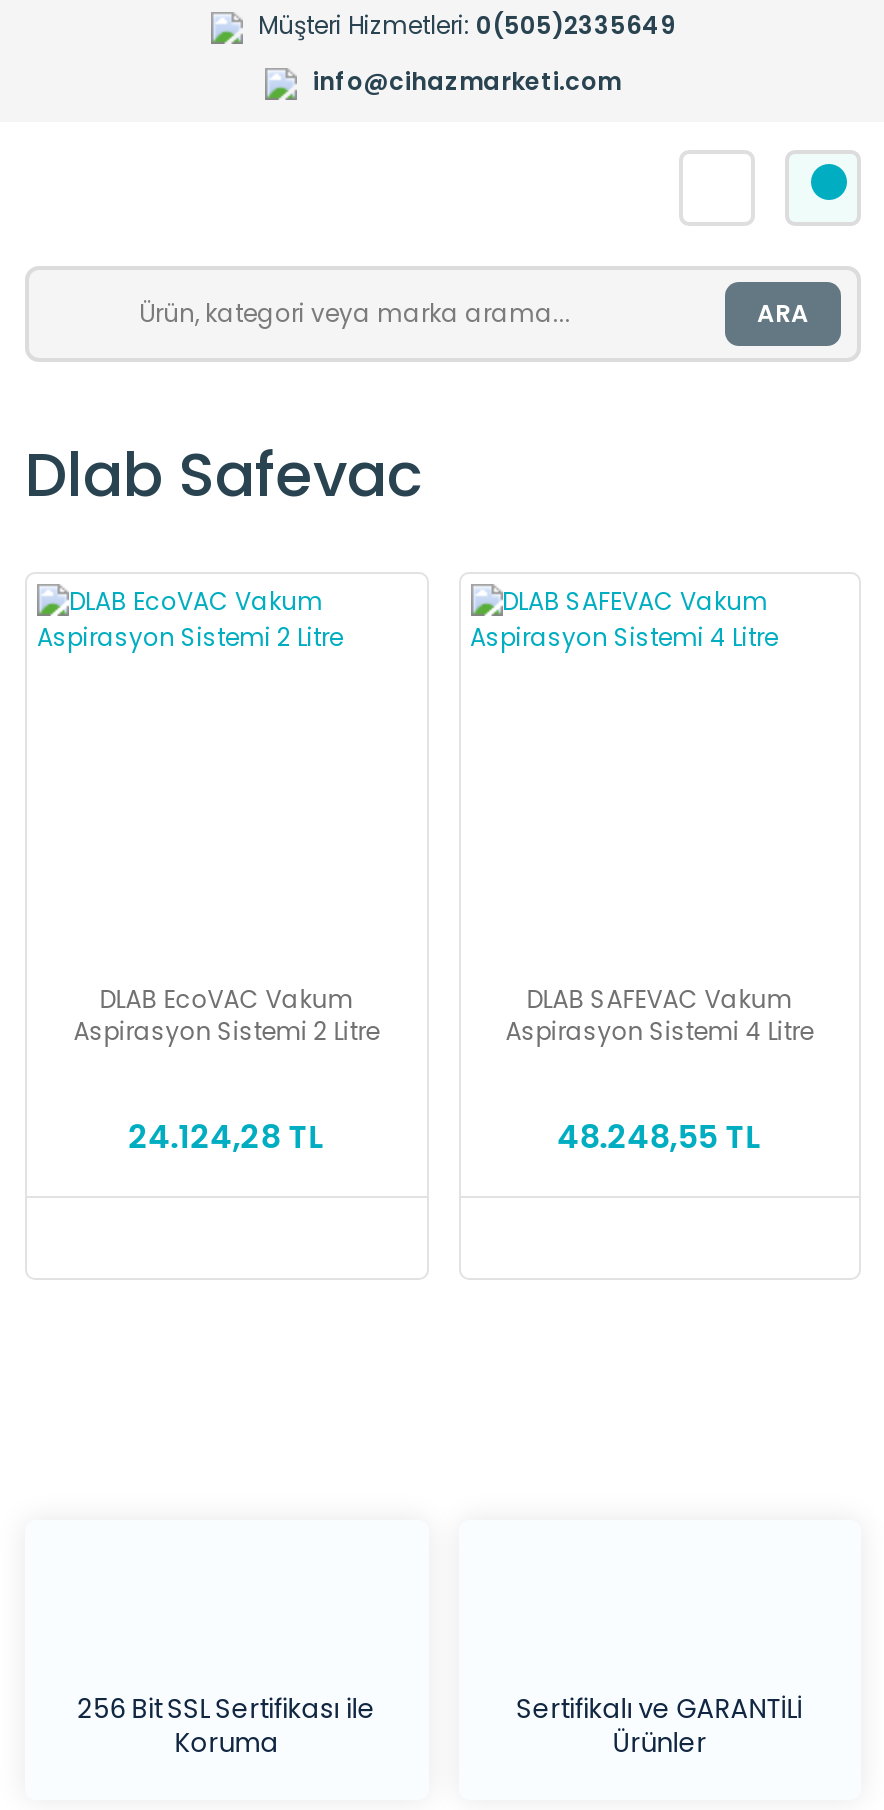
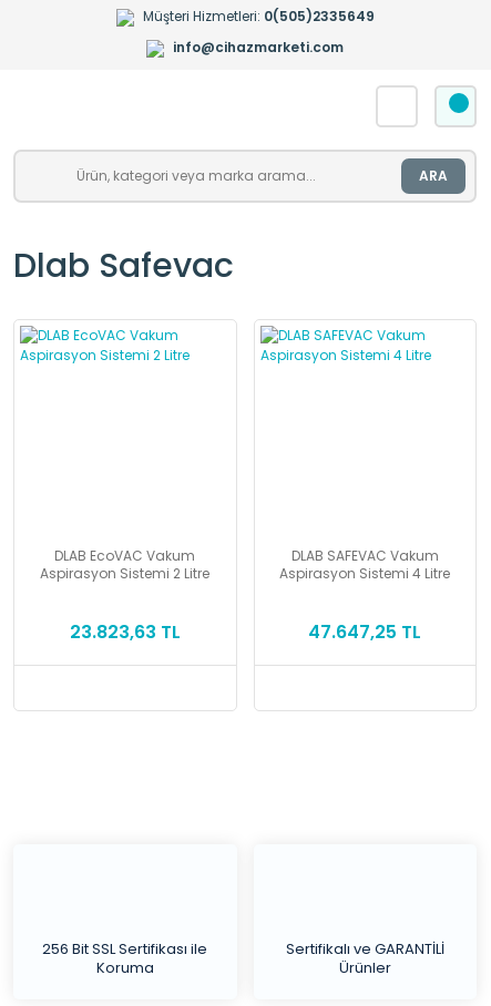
- 24.124,28 TL
+ 23.823,63 TL

- 48.248,55 TL
+ 47.647,25 TL
